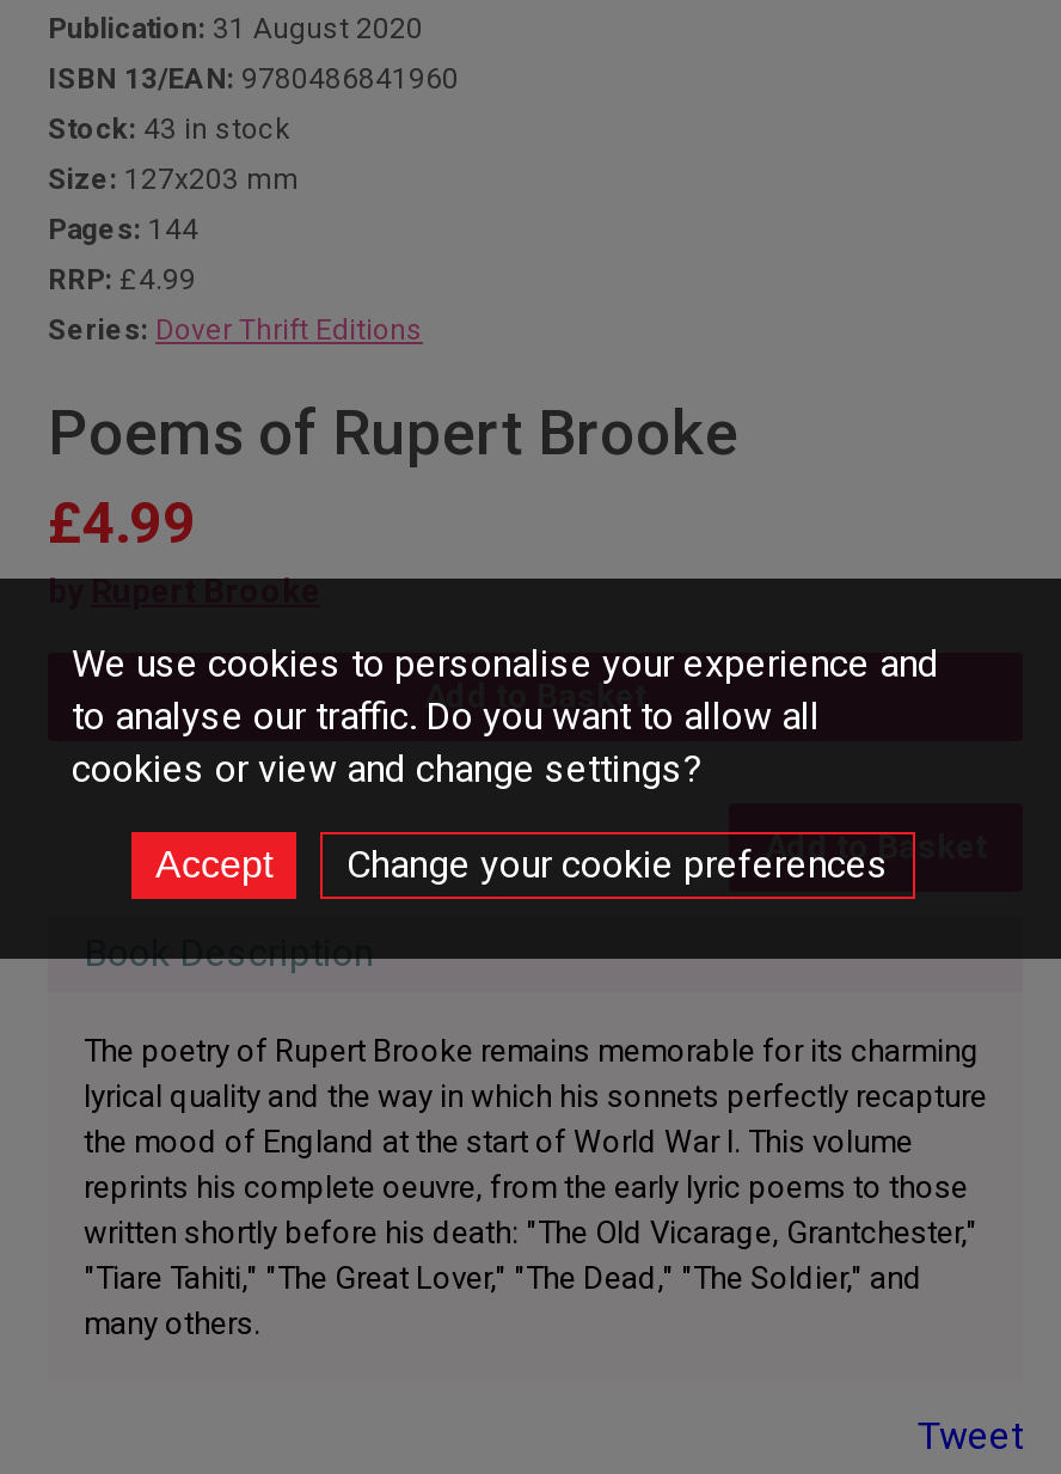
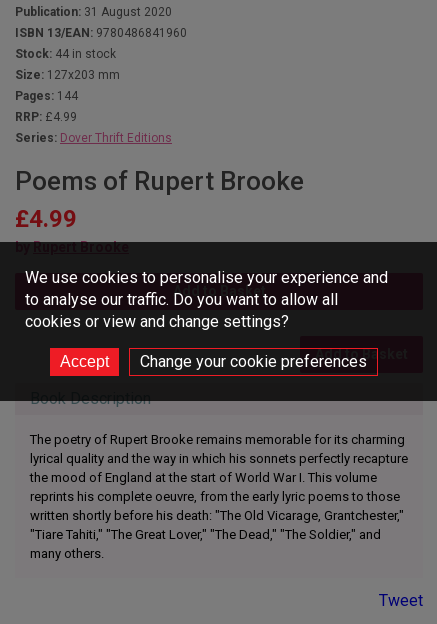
- Stock: 43 in stock
+ Stock: 44 in stock
